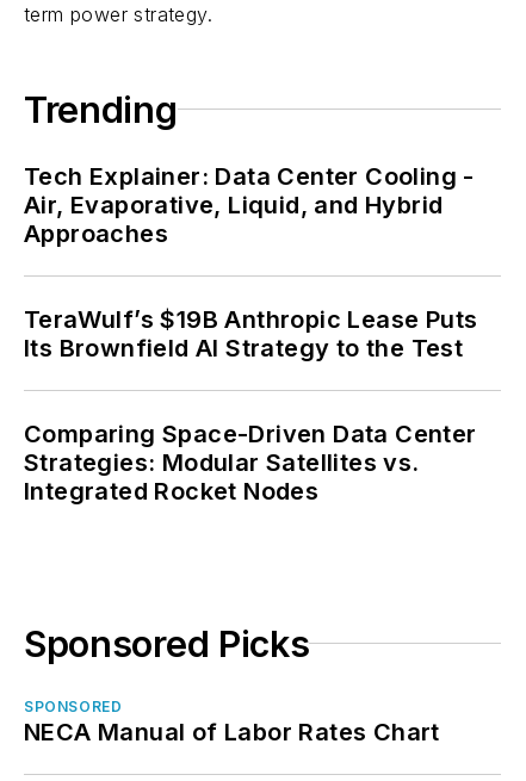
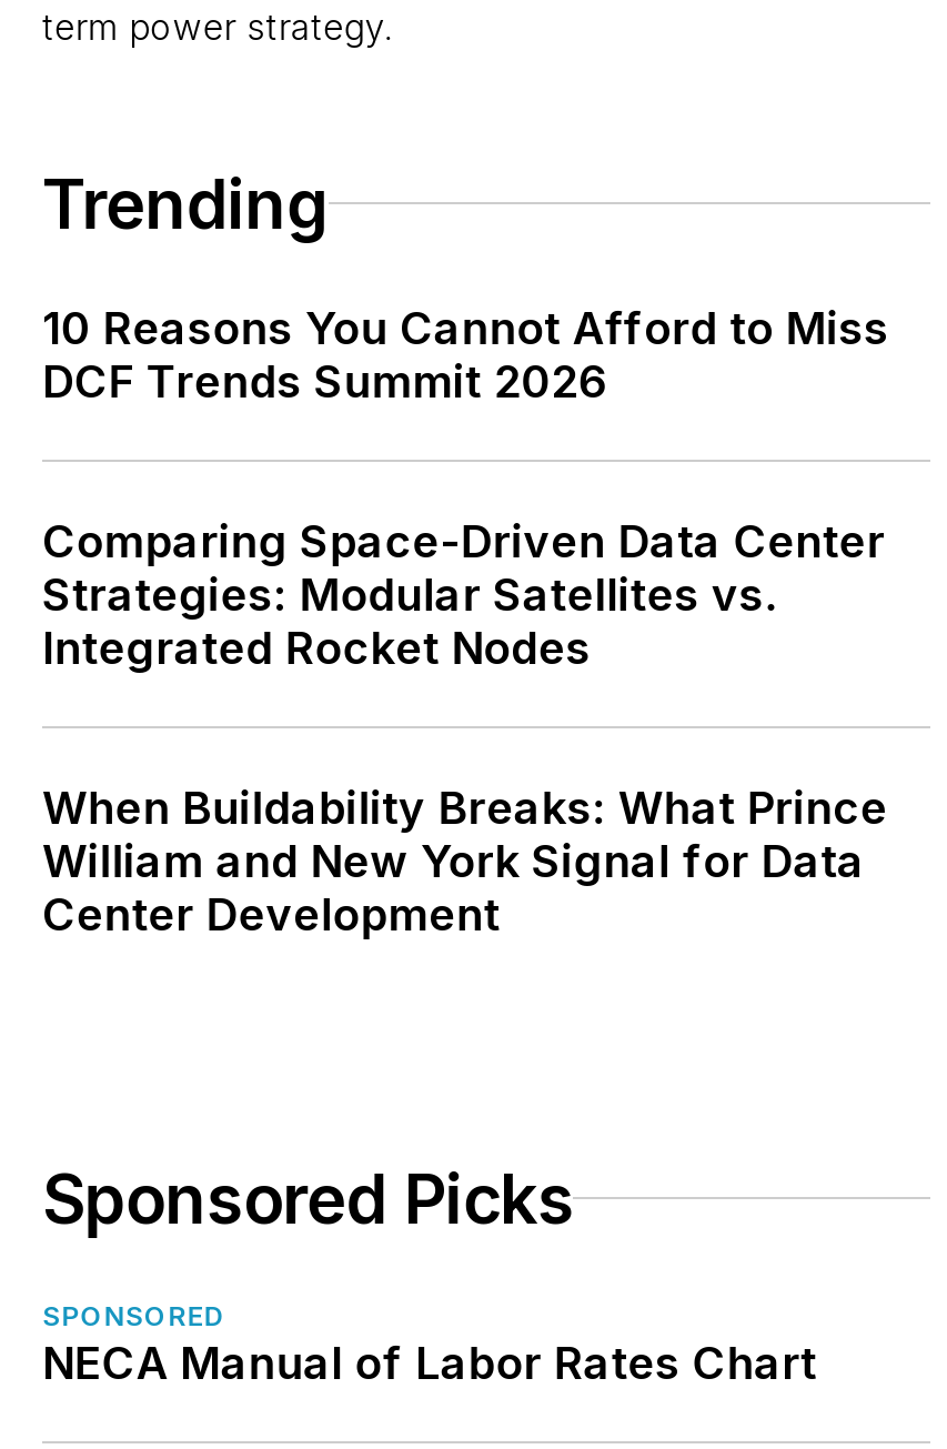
- Tech Explainer: Data Center Cooling -
- Air, Evaporative, Liquid, and Hybrid
- Approaches
- TeraWulf’s $19B Anthropic Lease Puts
- Its Brownfield AI Strategy to the Test
+ 10 Reasons You Cannot Afford to Miss
+ DCF Trends Summit 2026

moved up: Comparing Space-Driven Data Center | Strategies: Modular Satellites vs. | Integrated Rocket Nodes

+ When Buildability Breaks: What Prince
+ William and New York Signal for Data
+ Center Development
